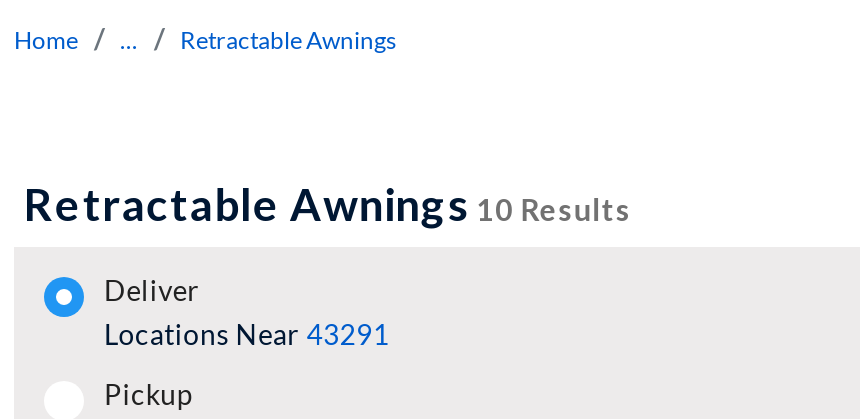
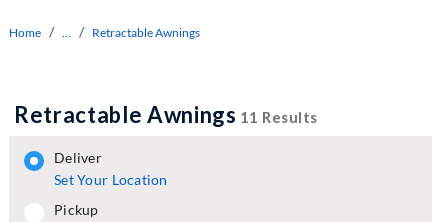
- Retractable Awnings 10 Results
+ Retractable Awnings 11 Results

- Locations Near 43291
+ Set Your Location
